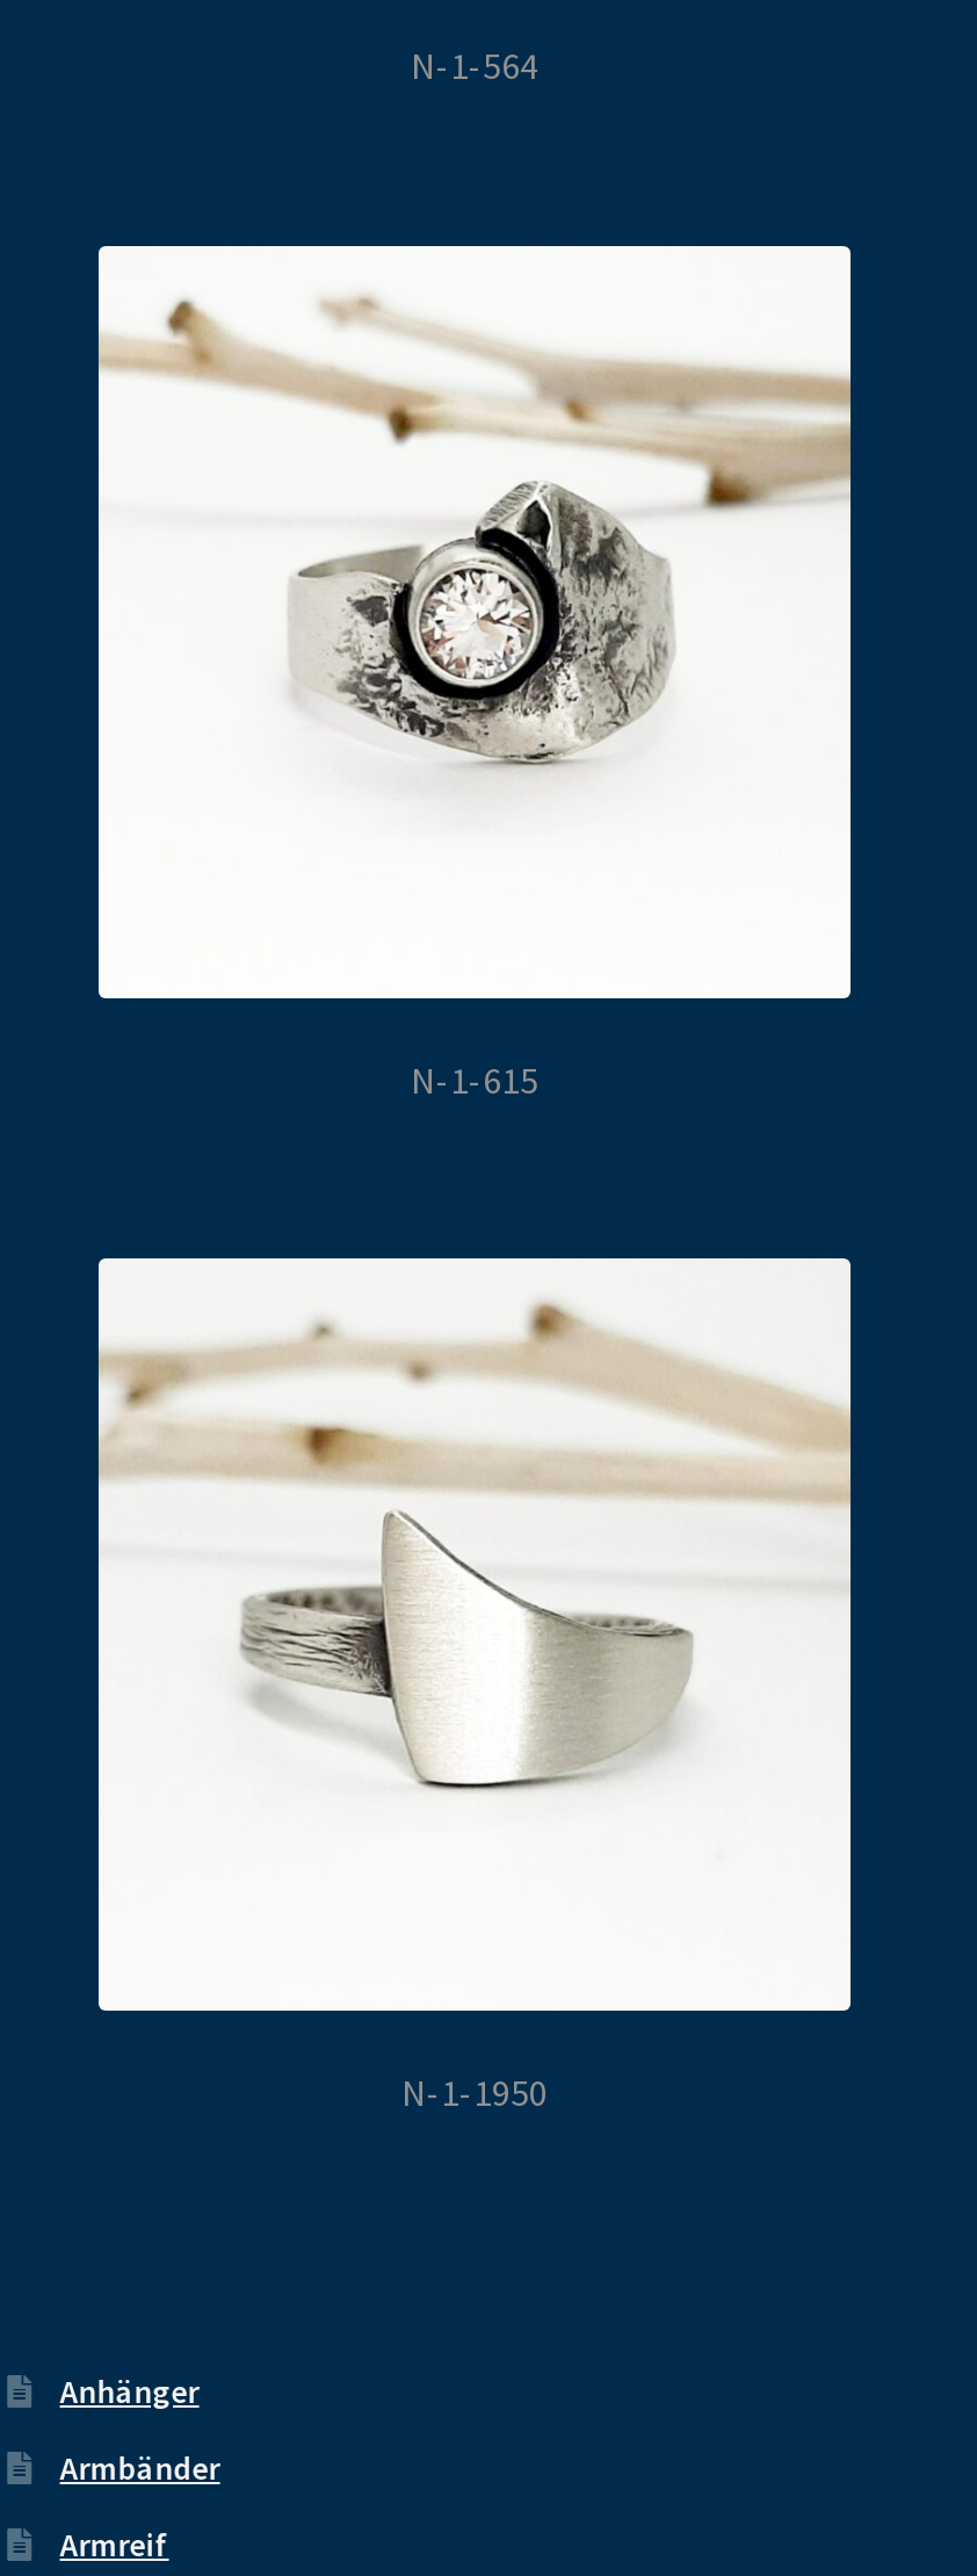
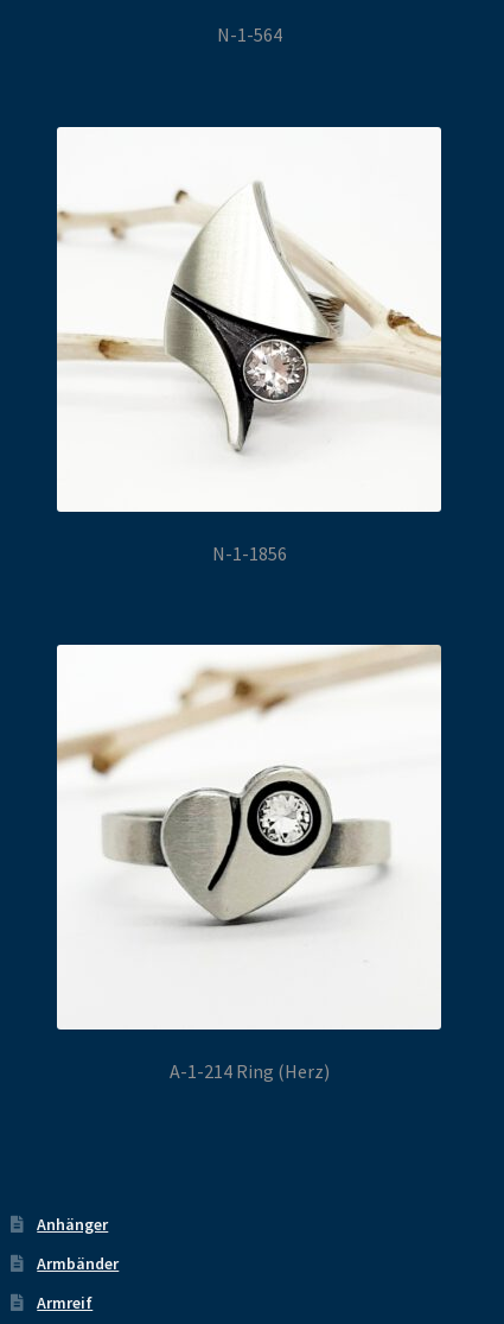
- [image]
+ [image]

- N-1-615
+ N-1-1856

- [image]
+ [image]

- N-1-1950
+ A-1-214 Ring (Herz)
